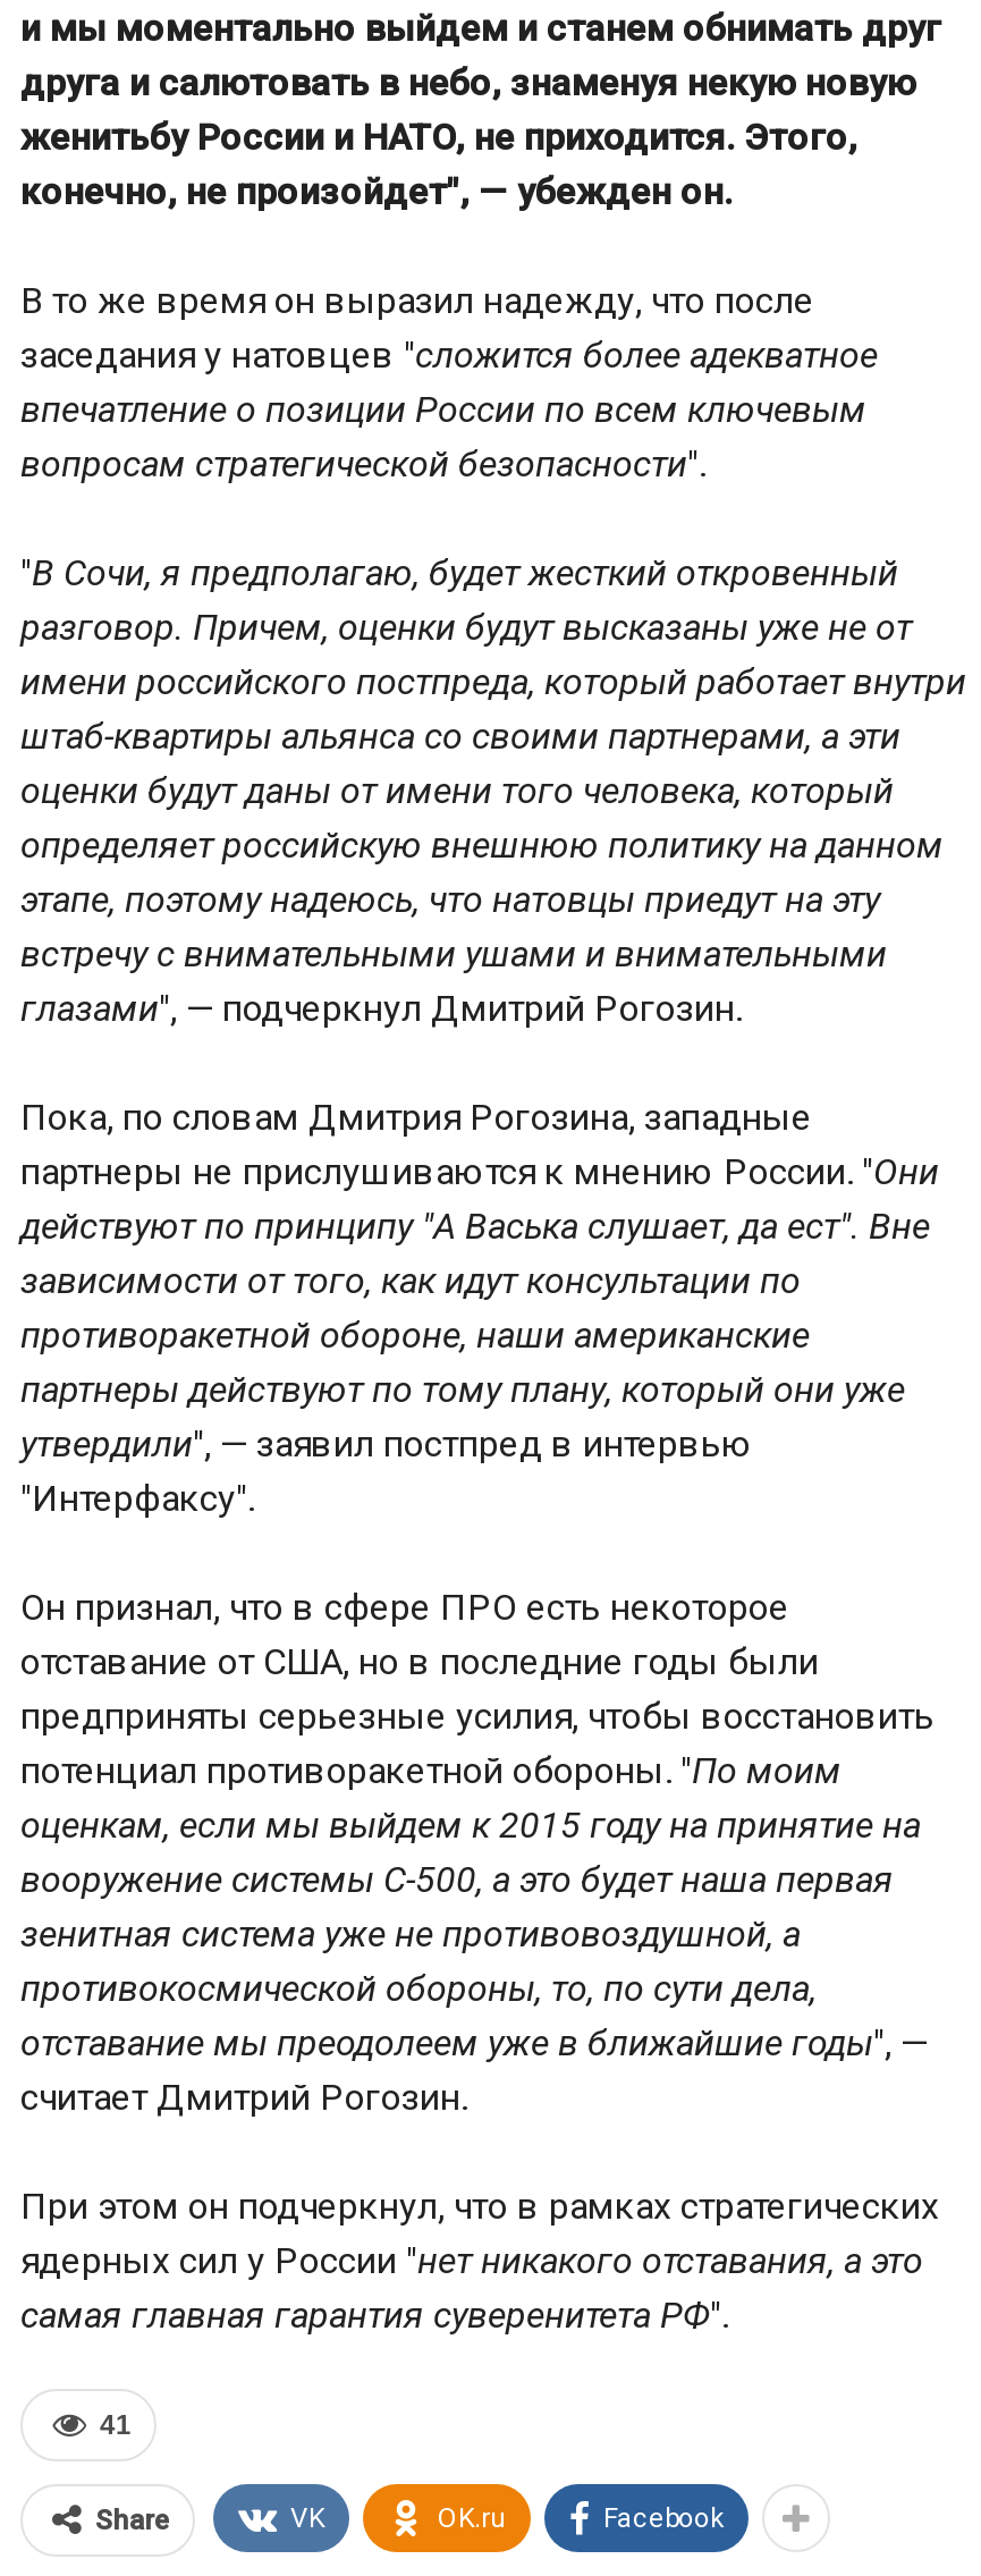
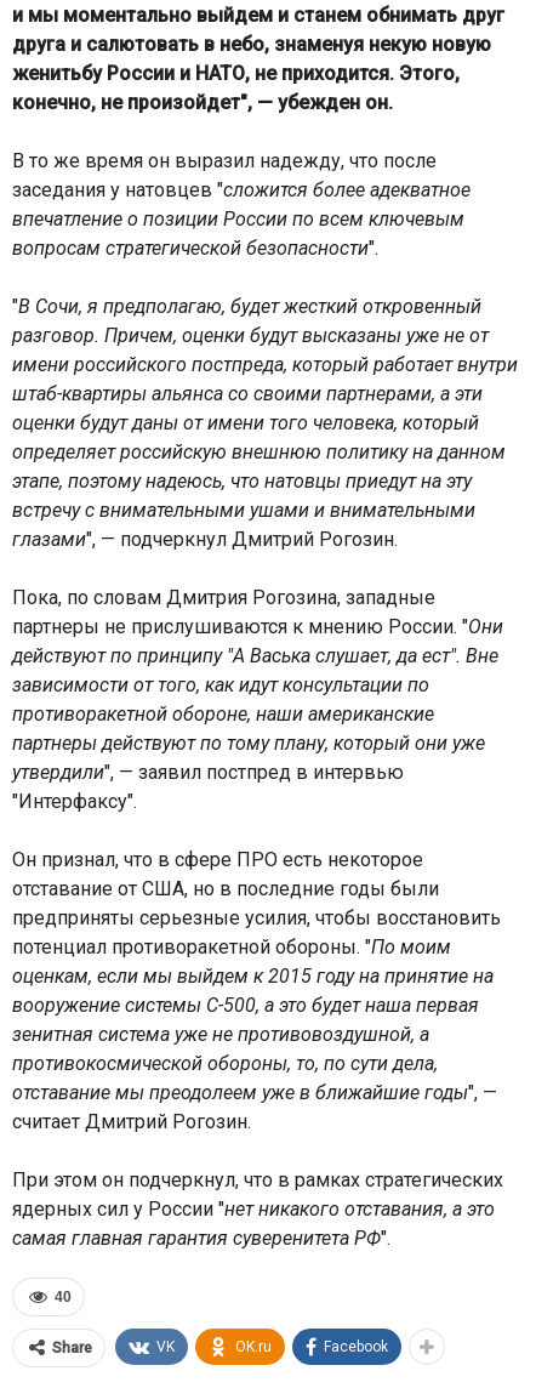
- 41
+ 40
